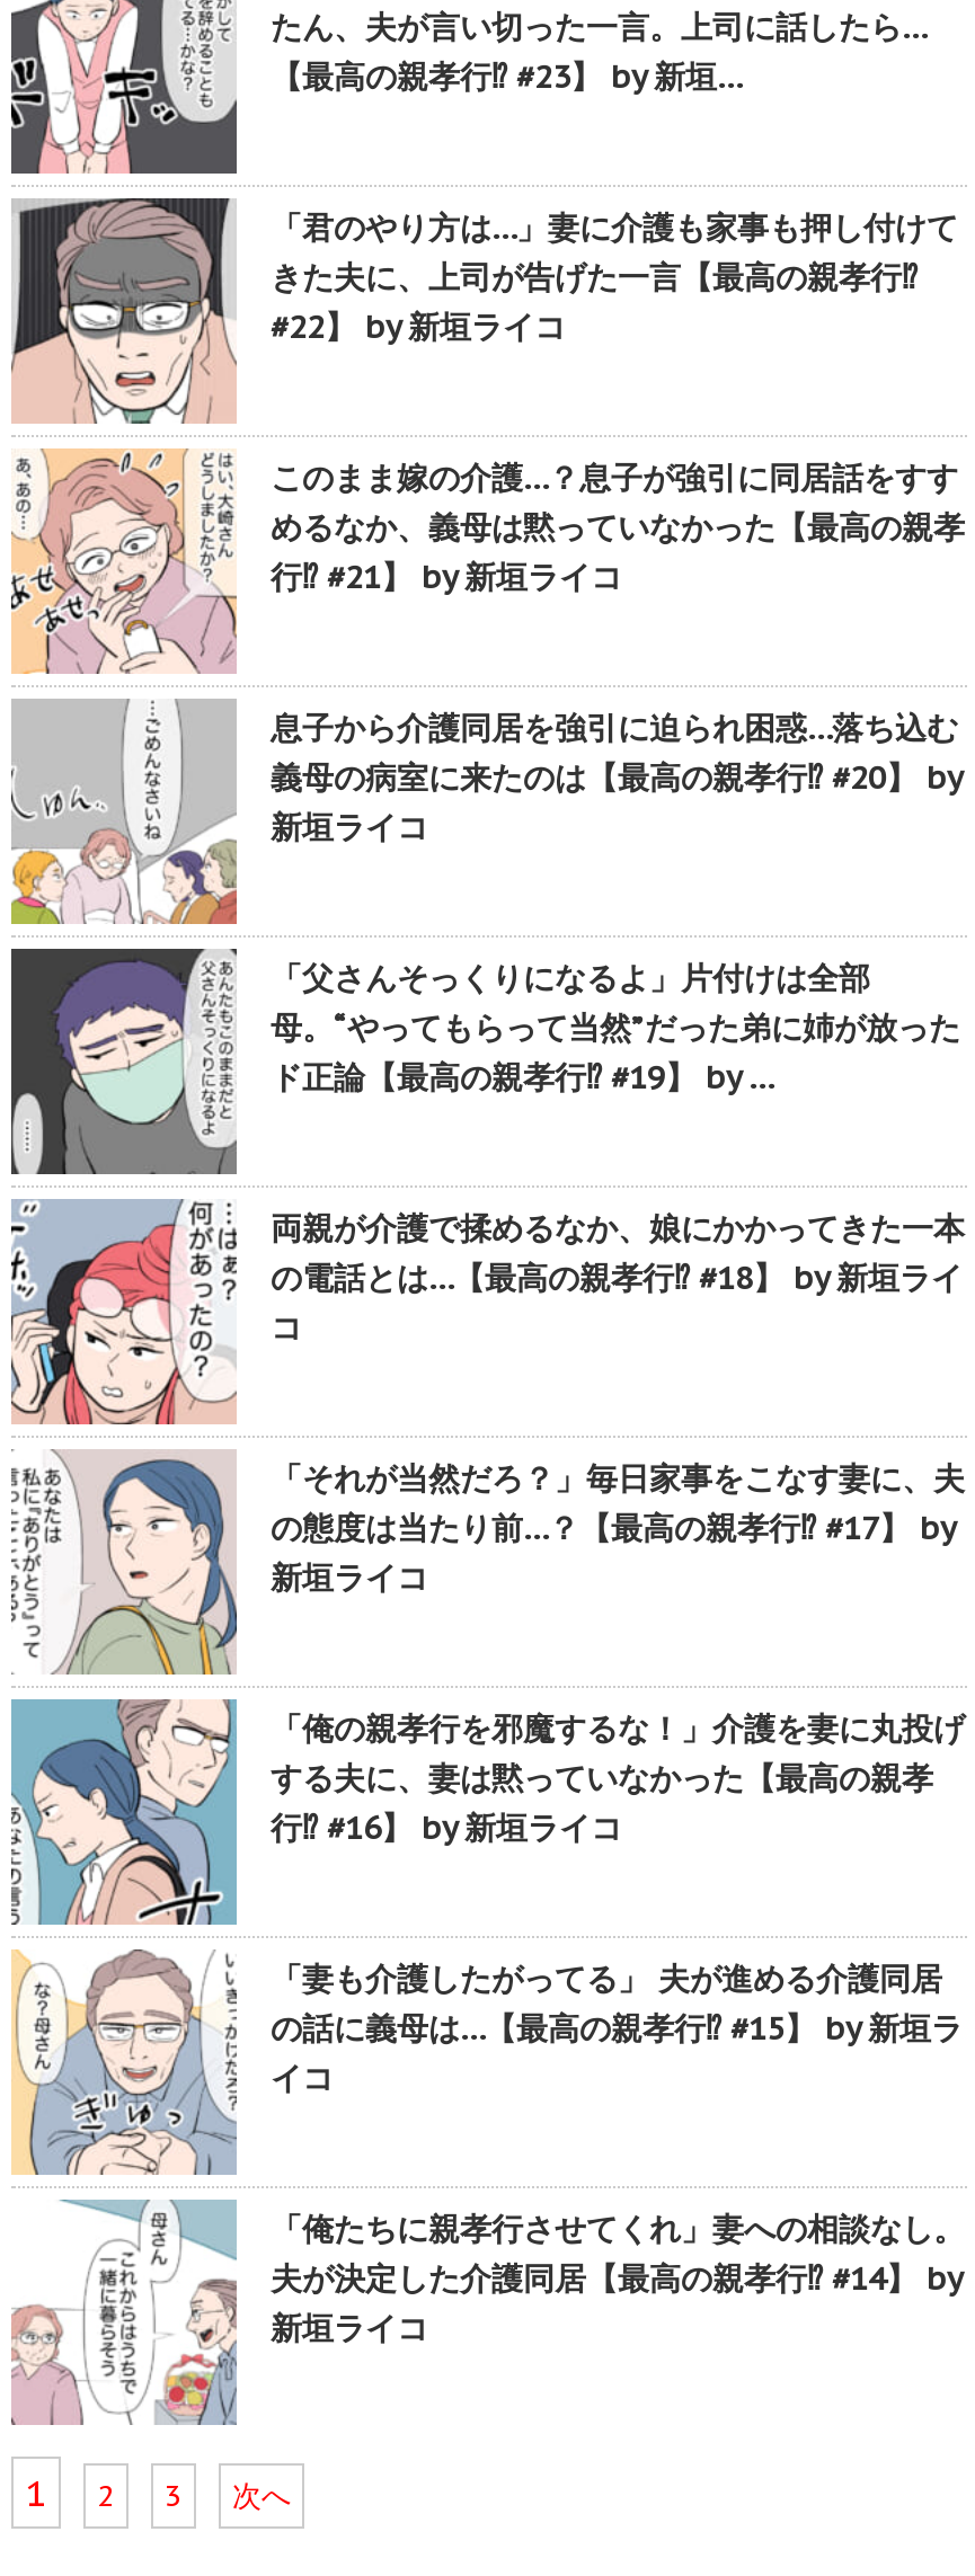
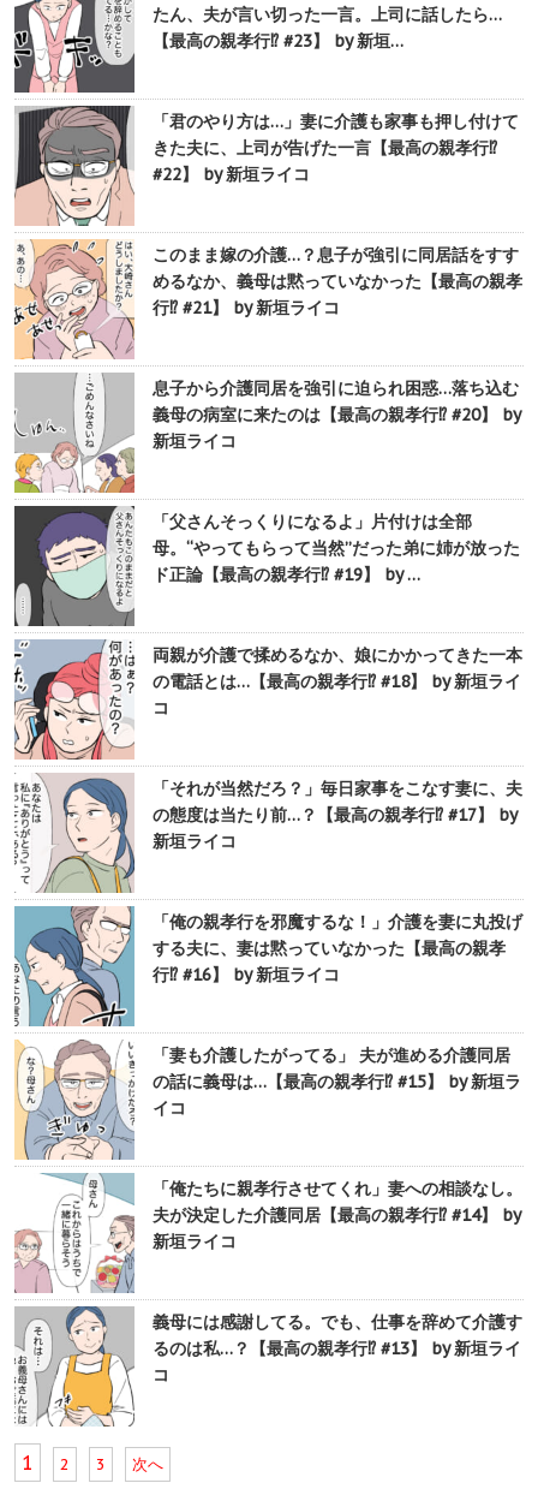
+ [image]
+ 義母には感謝してる。でも、仕事を辞めて介護す
+ るのは私…？【最高の親孝行⁉︎ #13】 by 新垣ライ
+ コ
